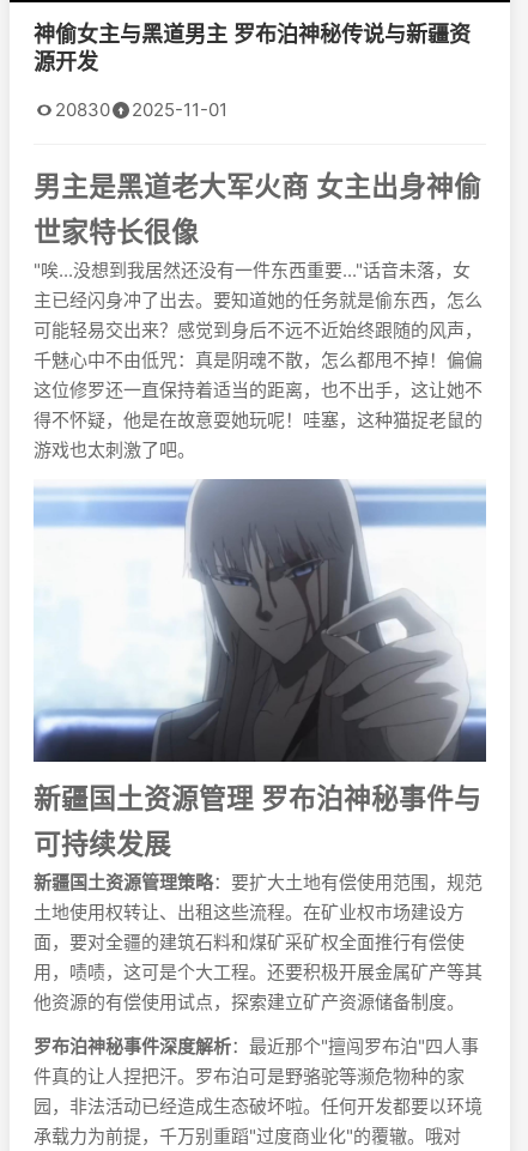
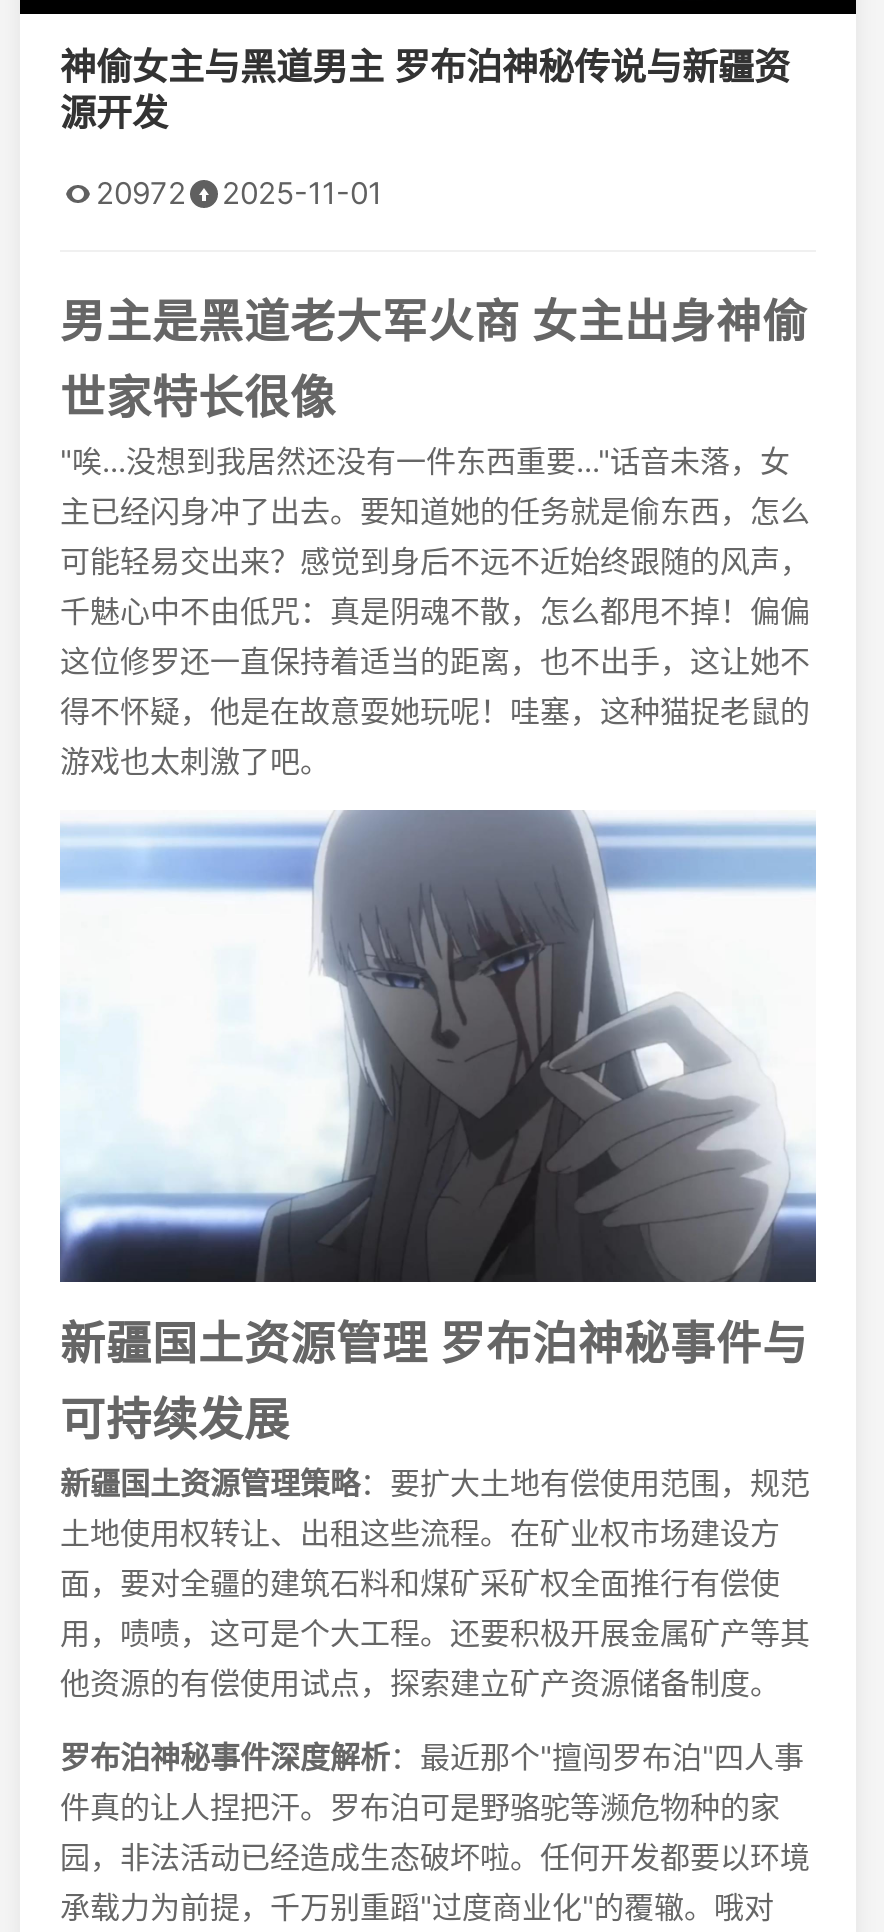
- 20830 2025-11-01
+ 20972 2025-11-01
